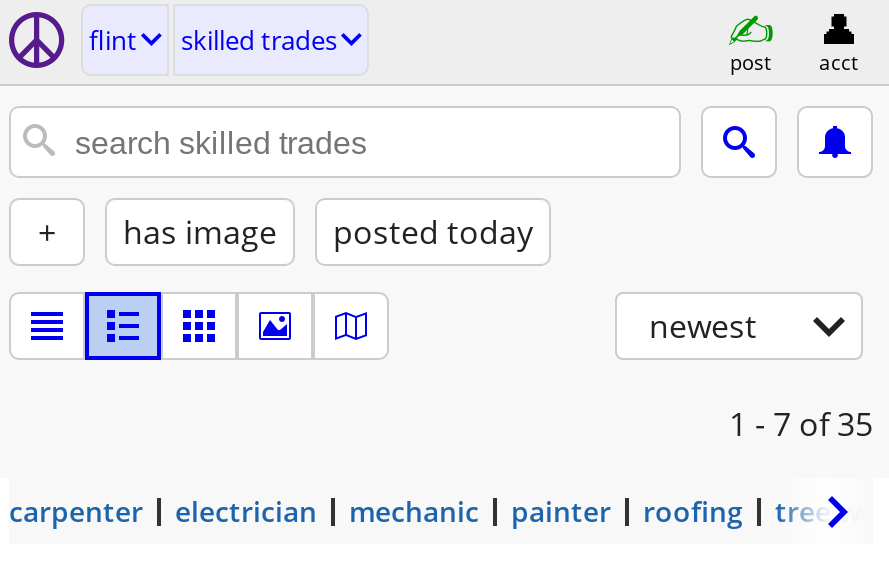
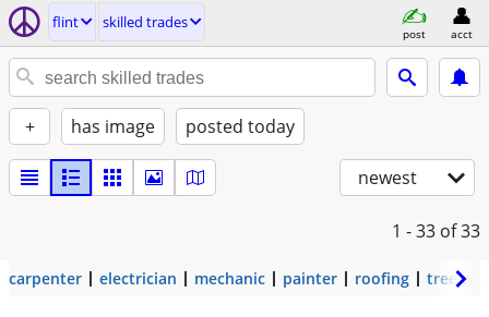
- 1 - 7 of 35
+ 1 - 33 of 33
